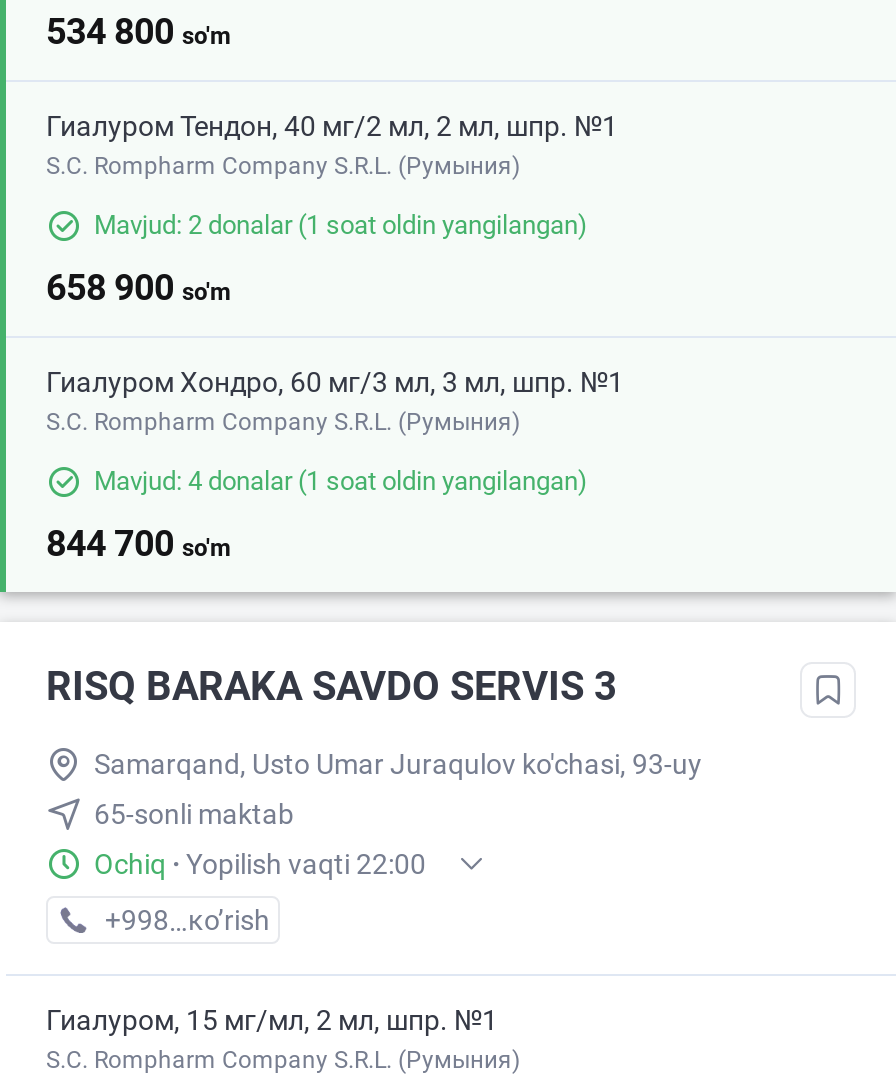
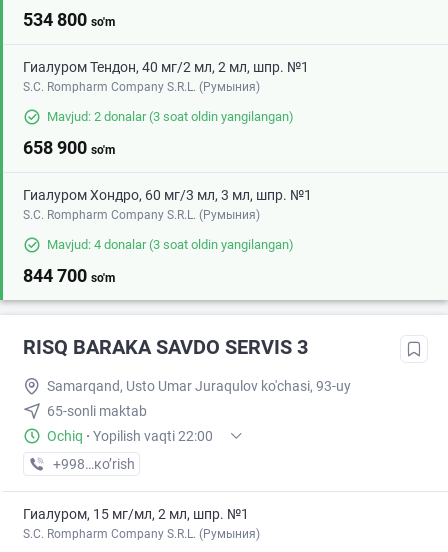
- Mavjud: 2 donalar (1 soat oldin yangilangan)
+ Mavjud: 2 donalar (3 soat oldin yangilangan)

- Mavjud: 4 donalar (1 soat oldin yangilangan)
+ Mavjud: 4 donalar (3 soat oldin yangilangan)
